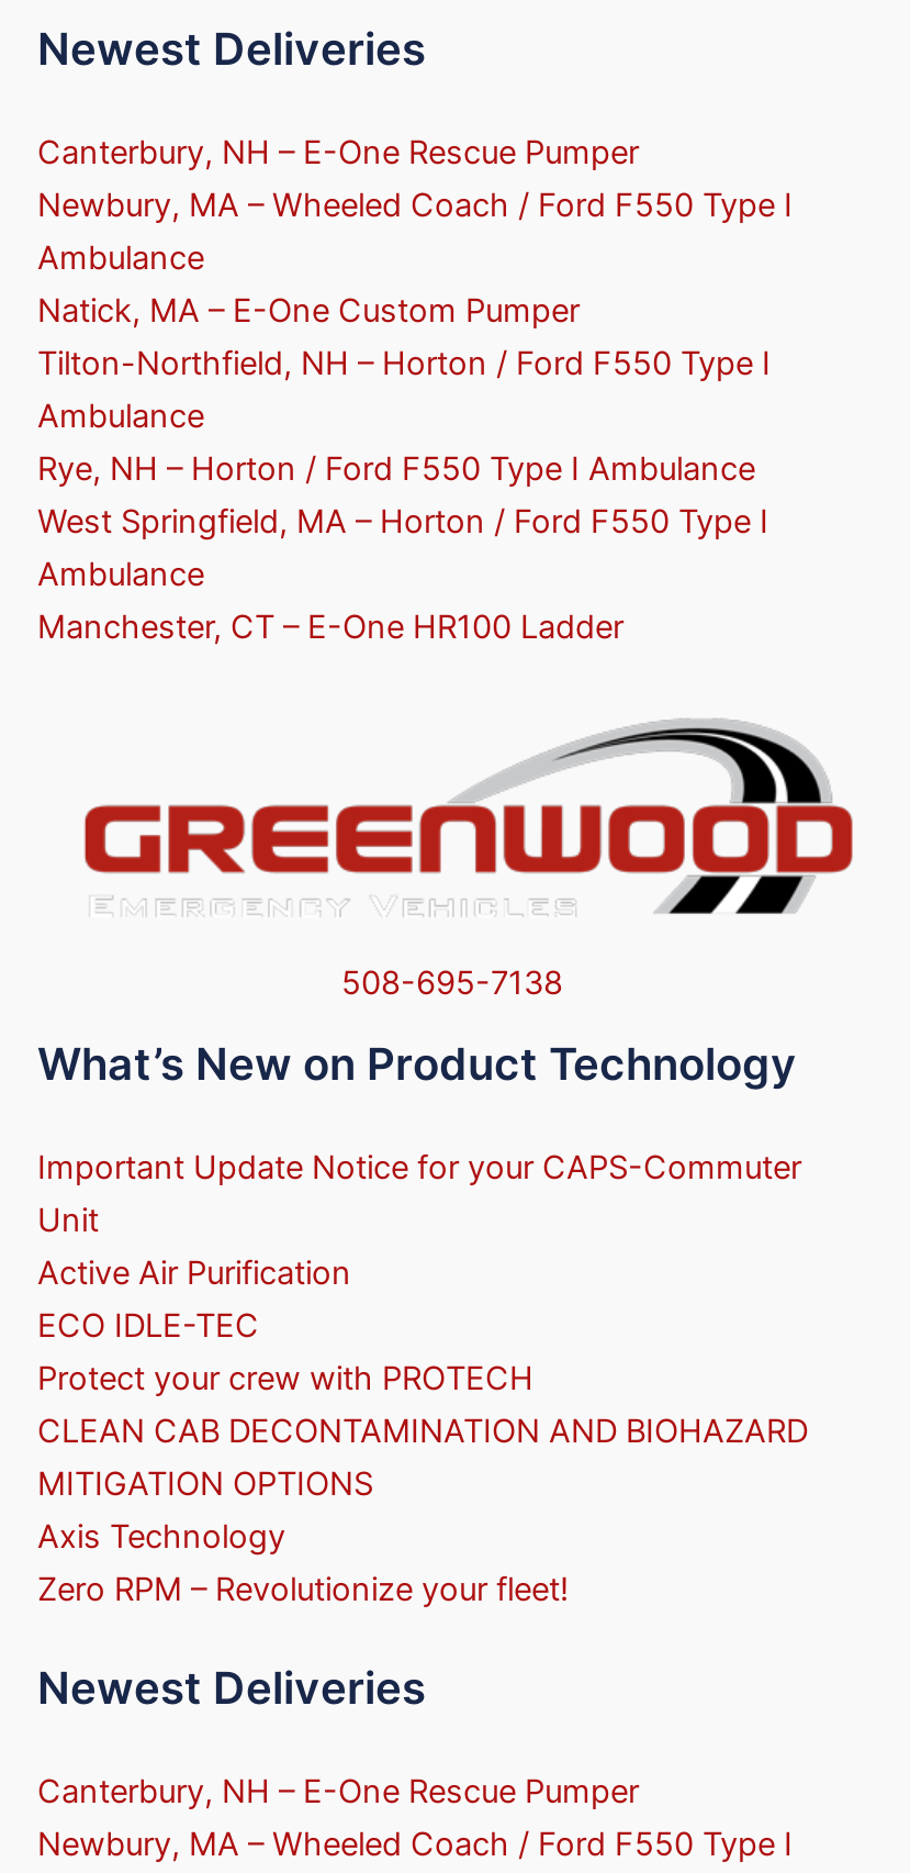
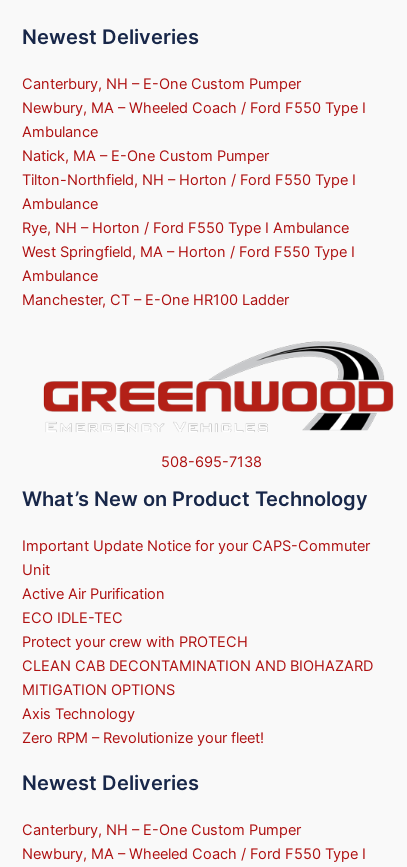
- Canterbury, NH – E-One Rescue Pumper
+ Canterbury, NH – E-One Custom Pumper

- Canterbury, NH – E-One Rescue Pumper
+ Canterbury, NH – E-One Custom Pumper
